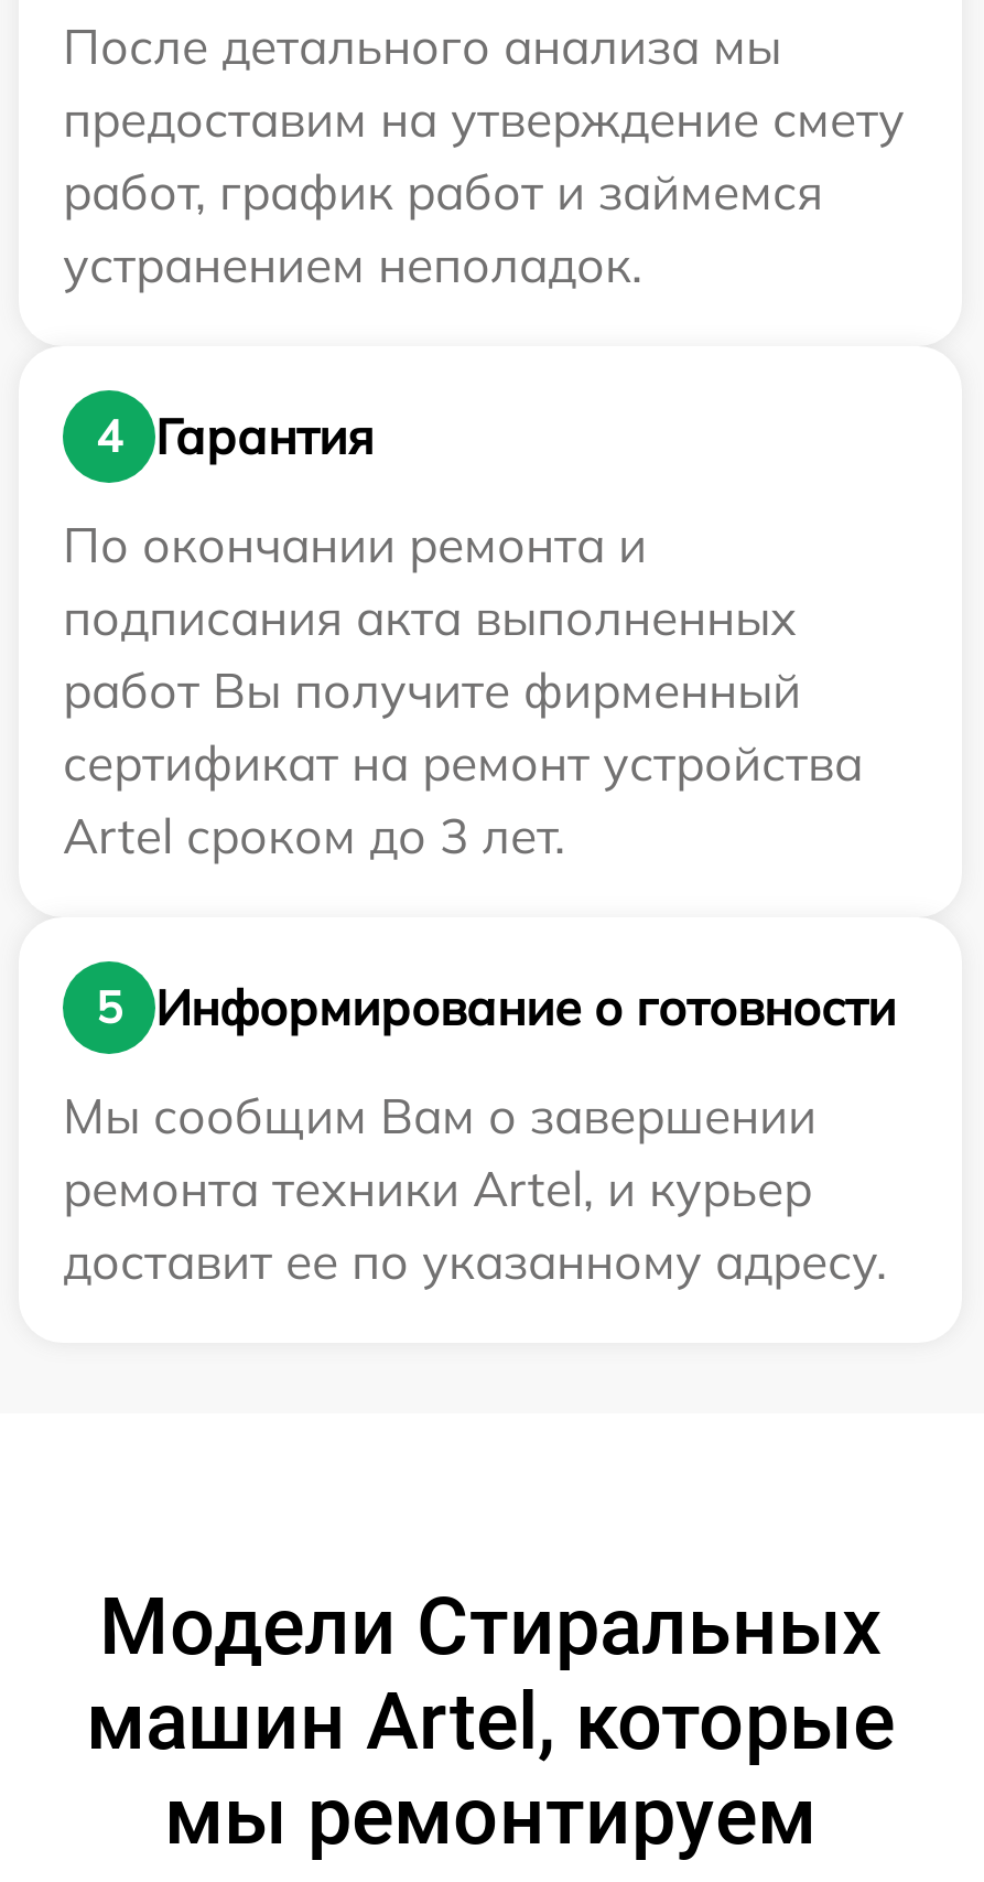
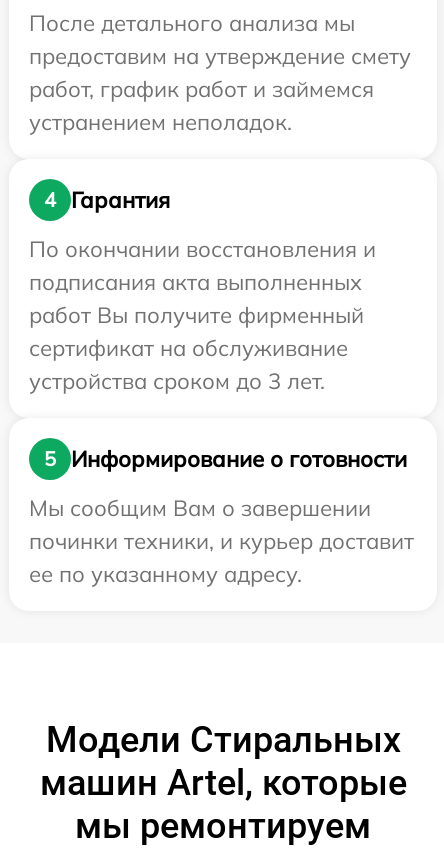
- По окончании ремонта и
+ По окончании восстановления и

- сертификат на ремонт устройства
- Artel сроком до 3 лет.
+ сертификат на обслуживание
+ устройства сроком до 3 лет.

- ремонта техники Artel, и курьер
- доставит ее по указанному адресу.
+ починки техники, и курьер доставит
+ ее по указанному адресу.
